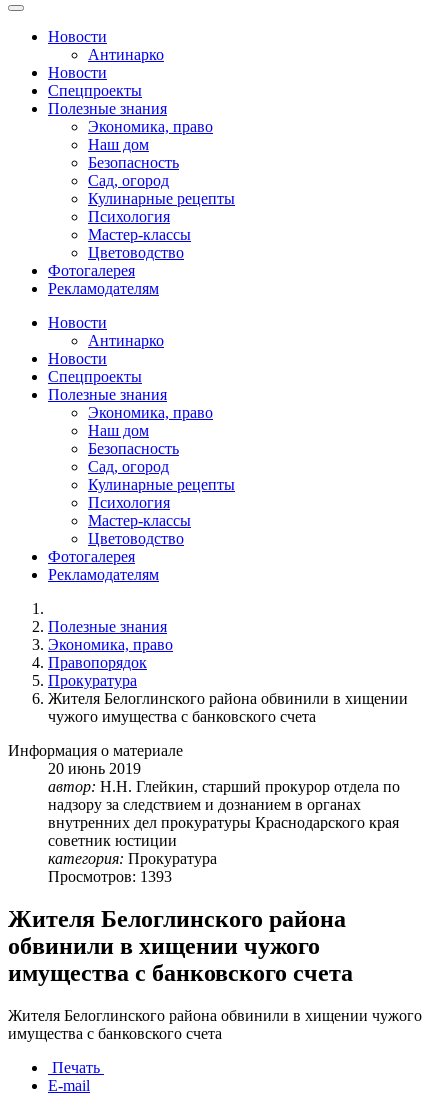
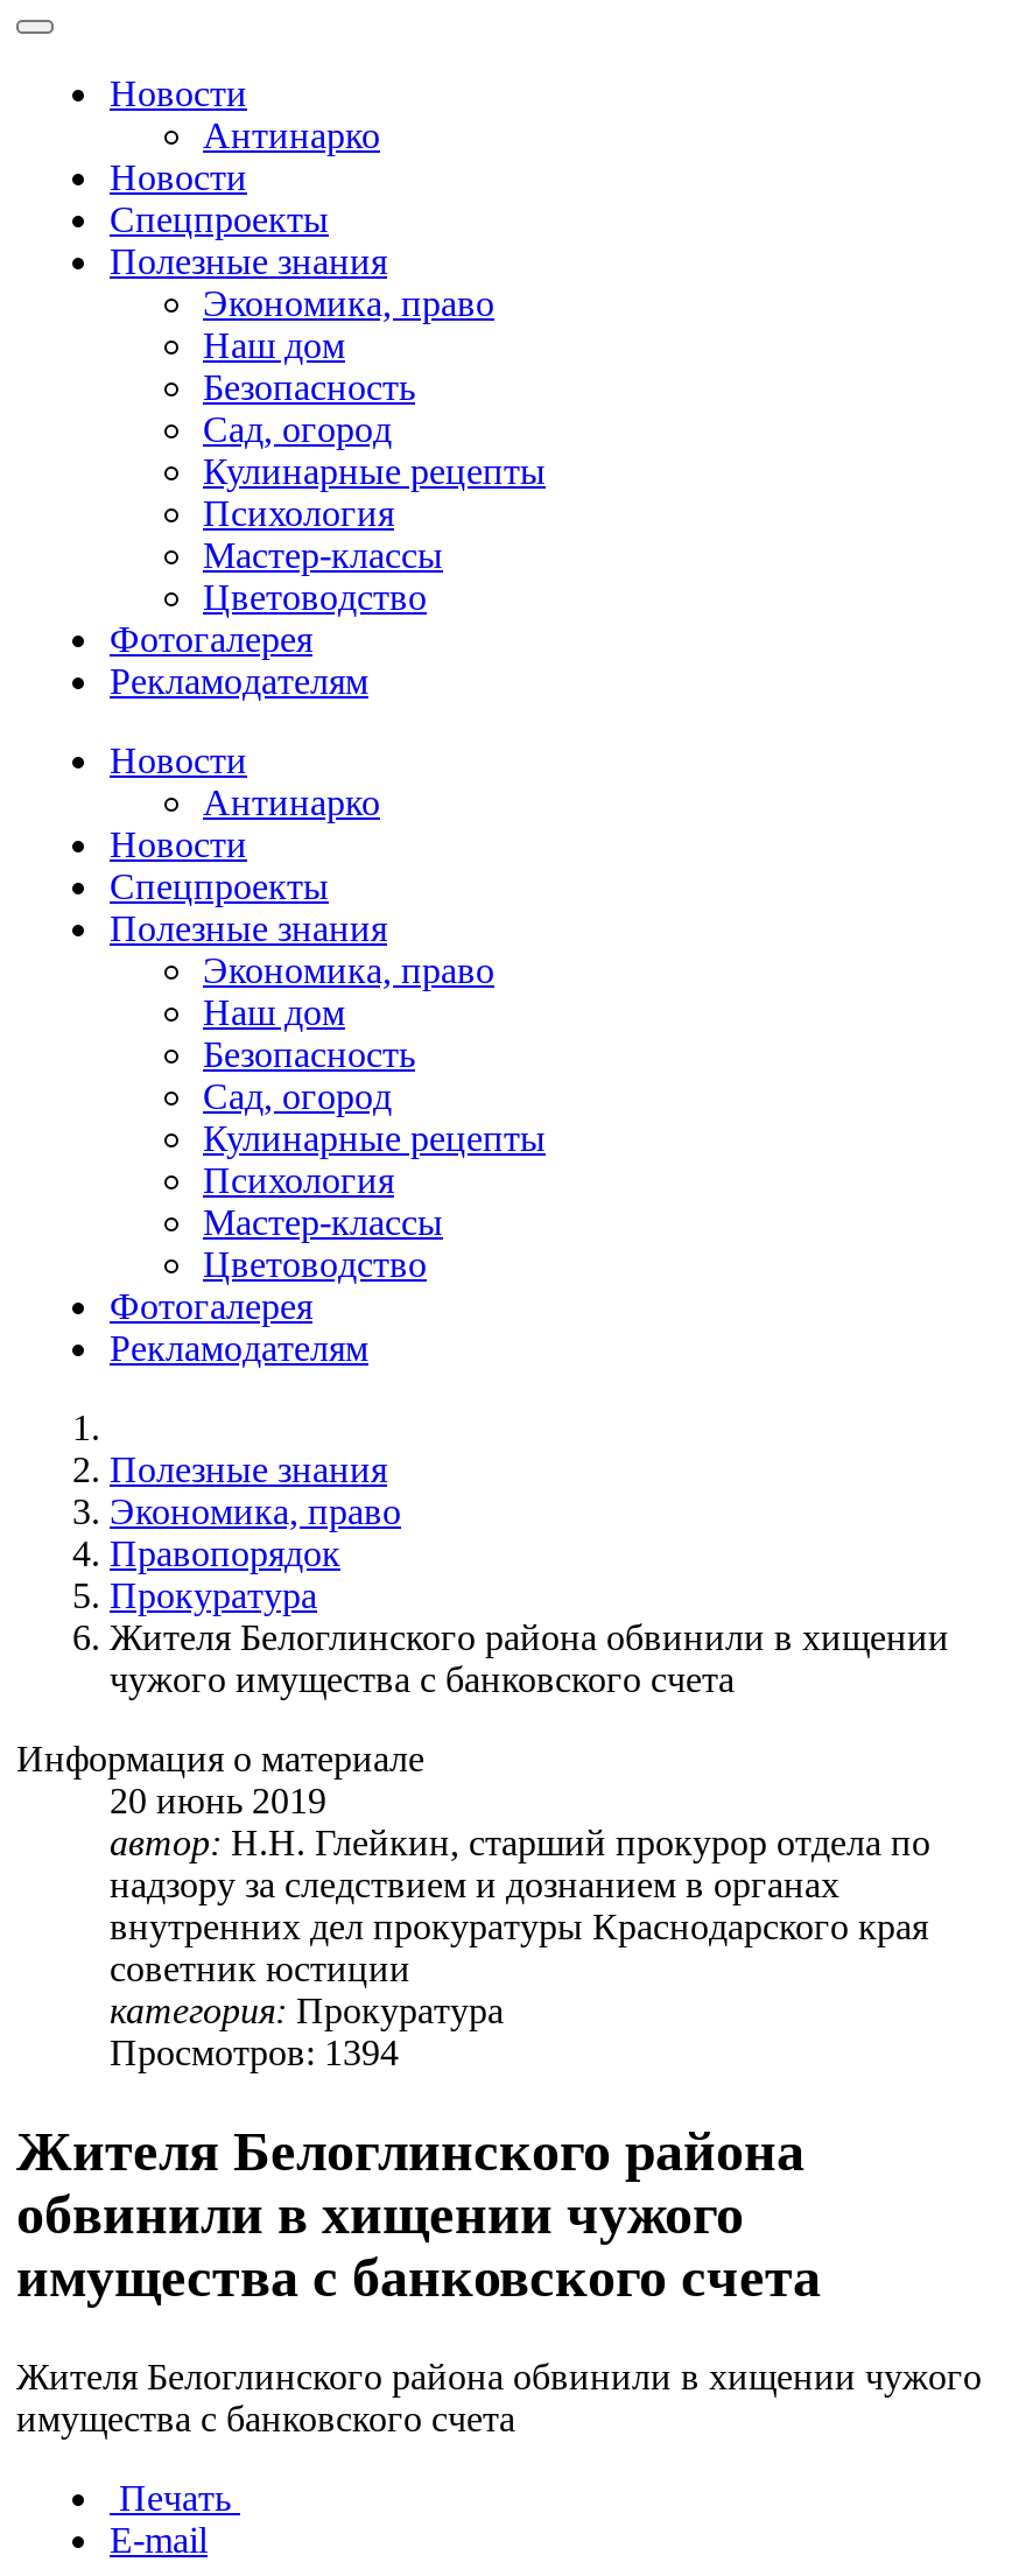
- Просмотров: 1393
+ Просмотров: 1394
